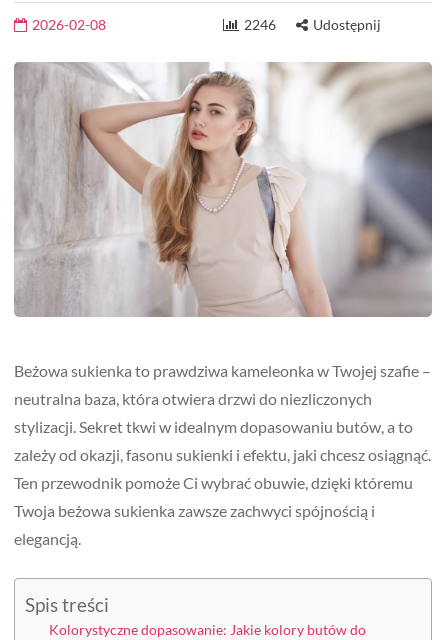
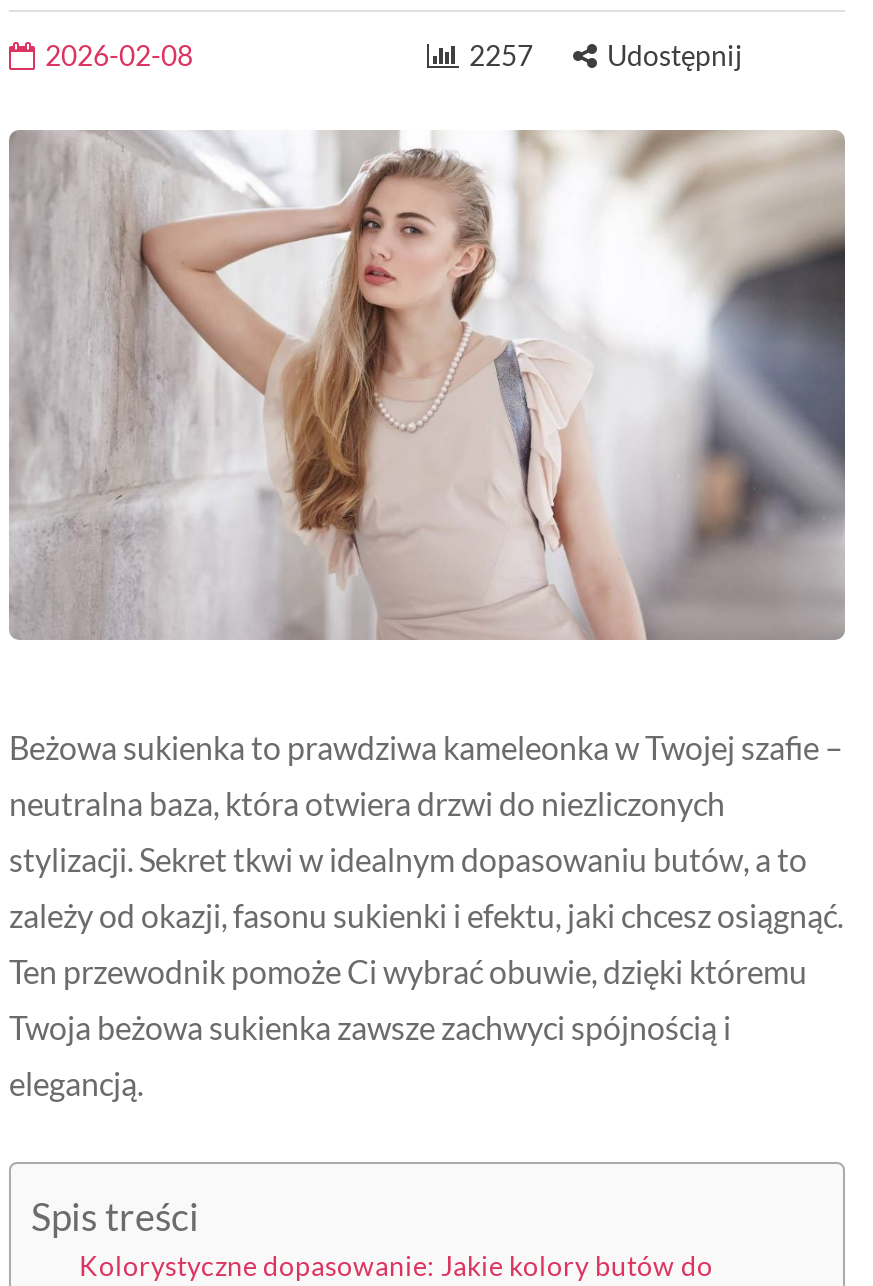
- 2246
+ 2257
